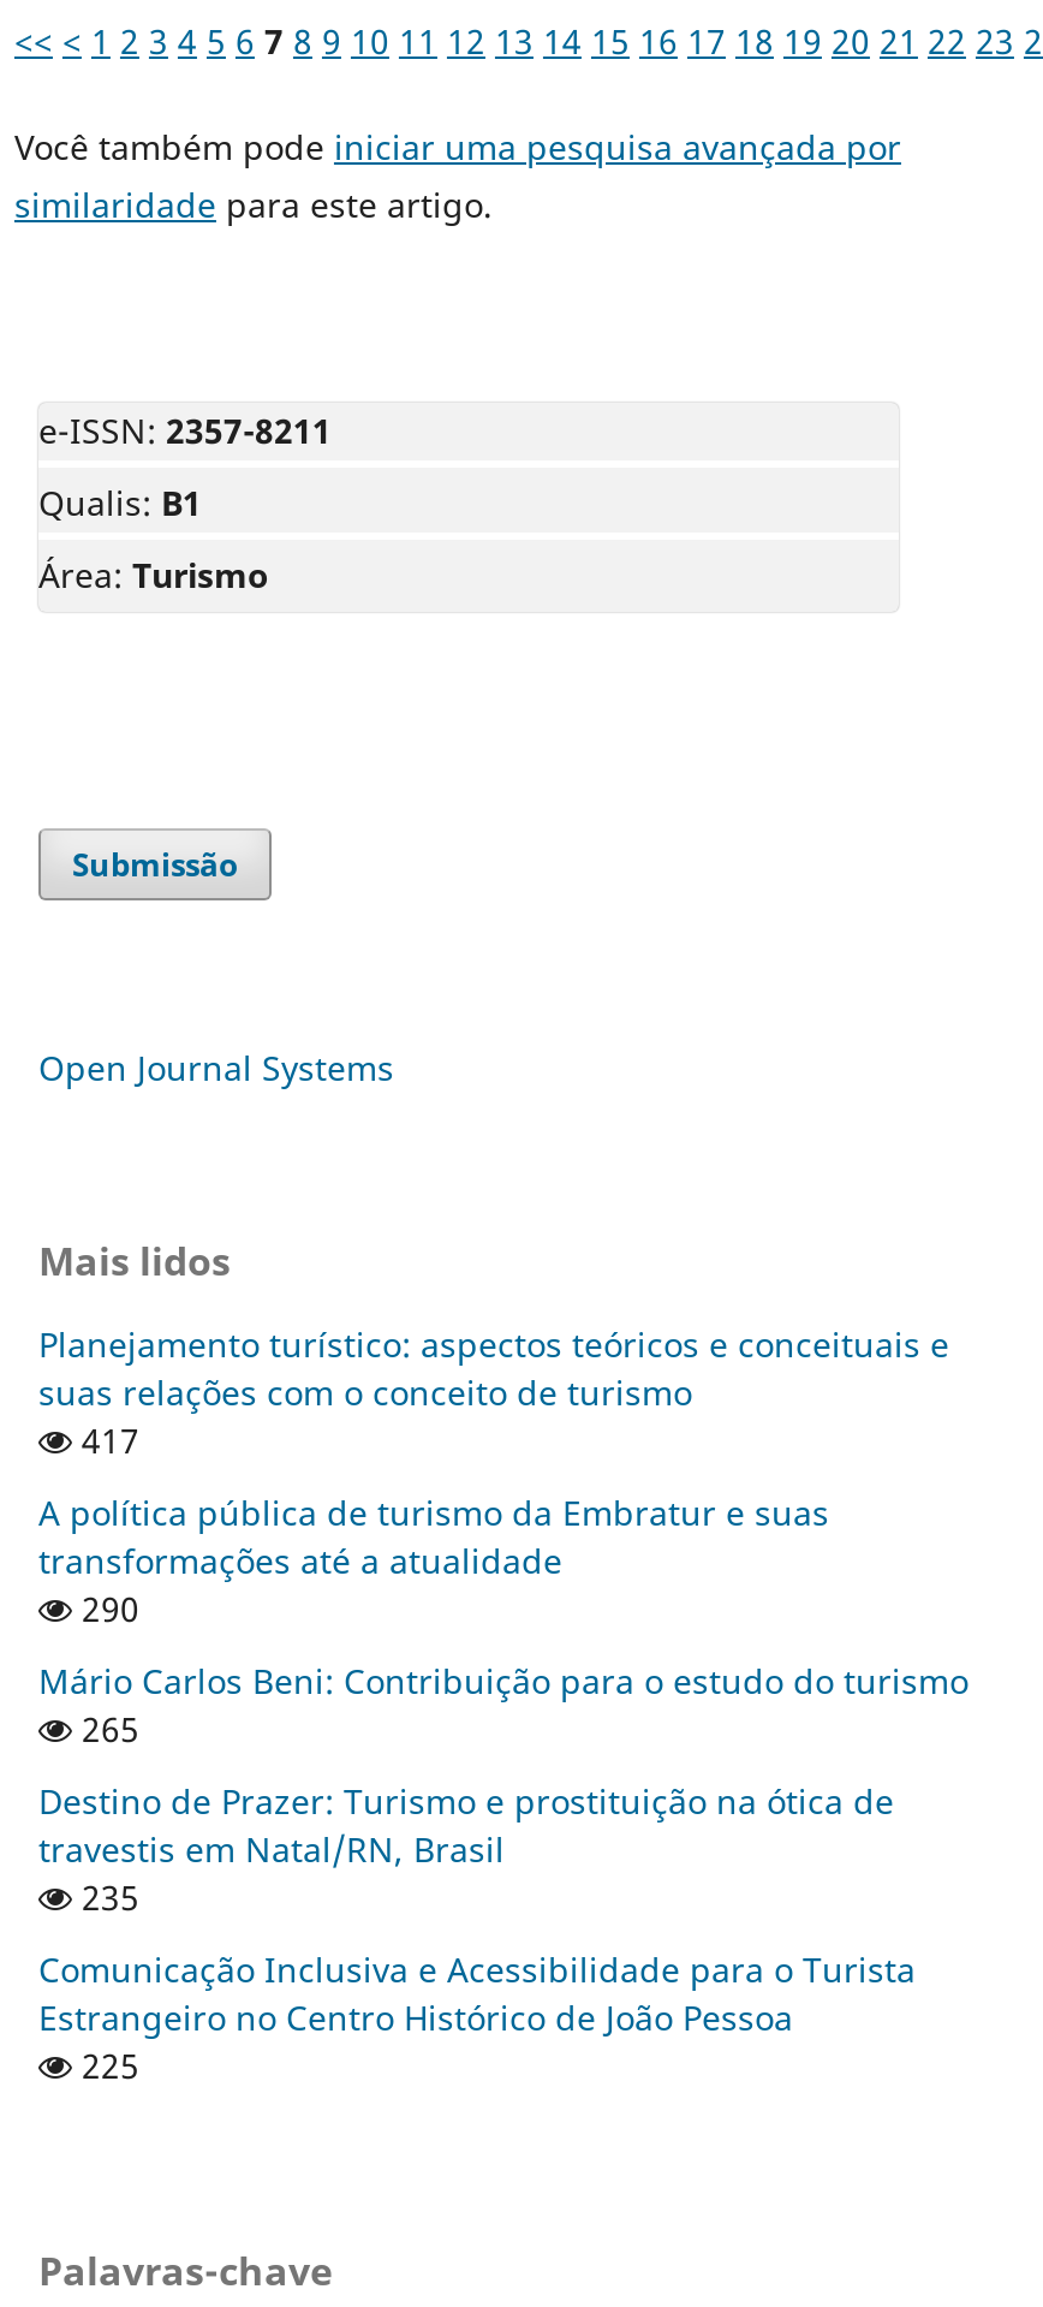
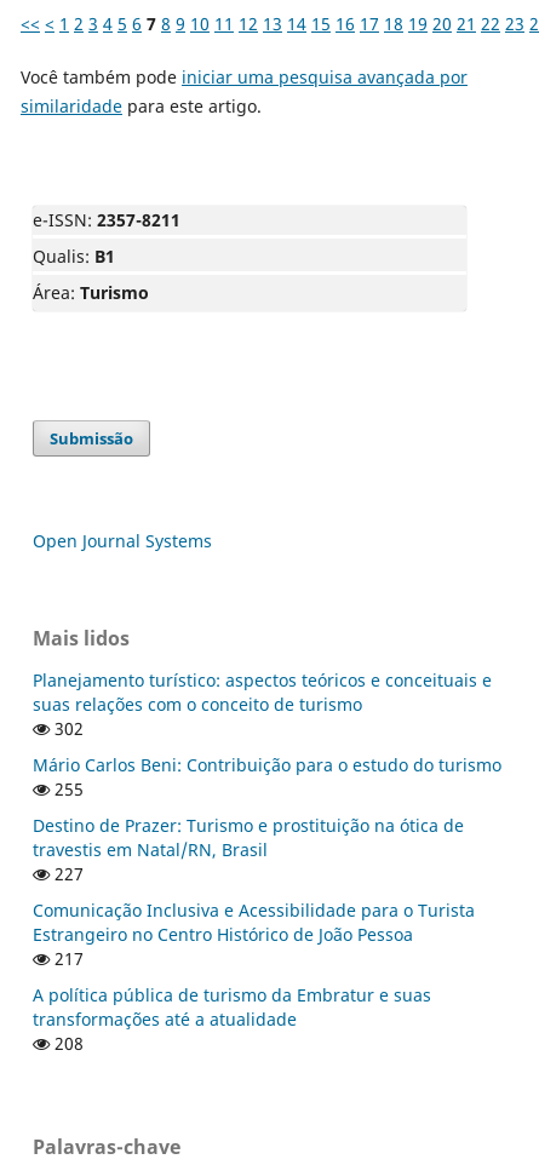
- 417
- 290
+ 302

moved down: A política pública de turismo da Embratur e suas | transformações até a atualidade

moved up: Mário Carlos Beni: Contribuição para o estudo do turismo

- 265
+ 255

moved up: Destino de Prazer: Turismo e prostituição na ótica de | travestis em Natal/RN, Brasil

- 235
+ 227

moved up: Comunicação Inclusiva e Acessibilidade para o Turista | Estrangeiro no Centro Histórico de João Pessoa

- 225
+ 217
+ 208
